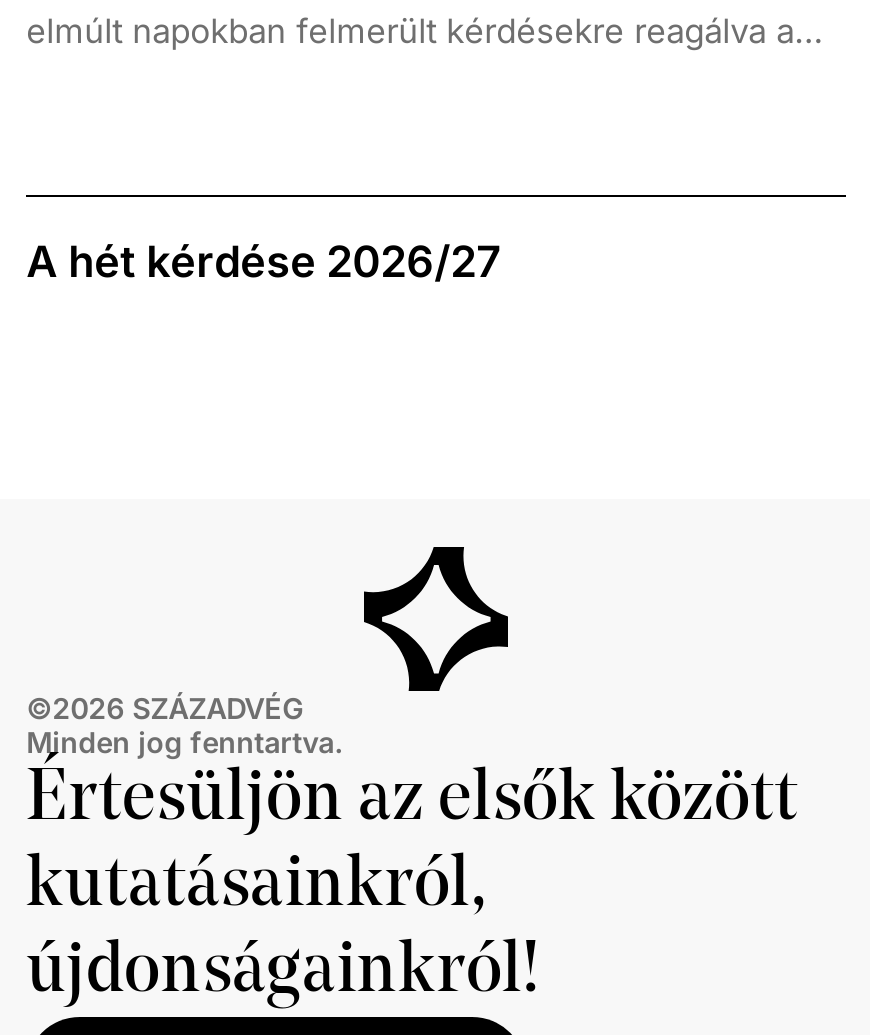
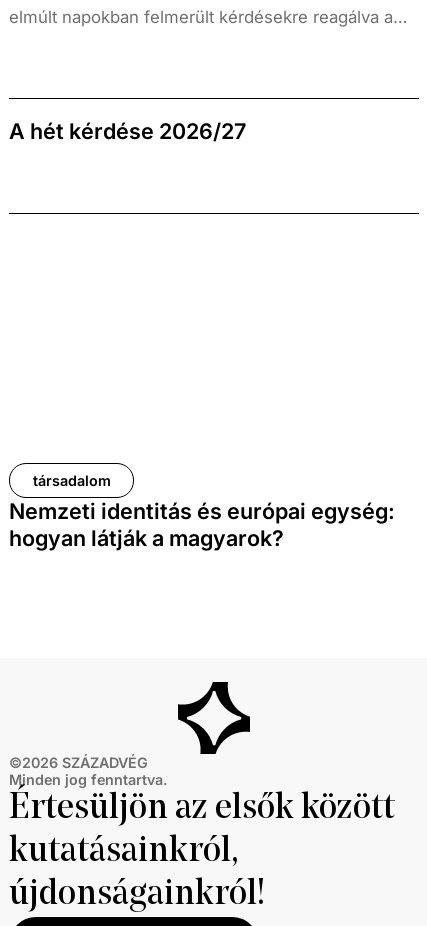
+ társadalom
+ Nemzeti identitás és európai egység:
+ hogyan látják a magyarok?
